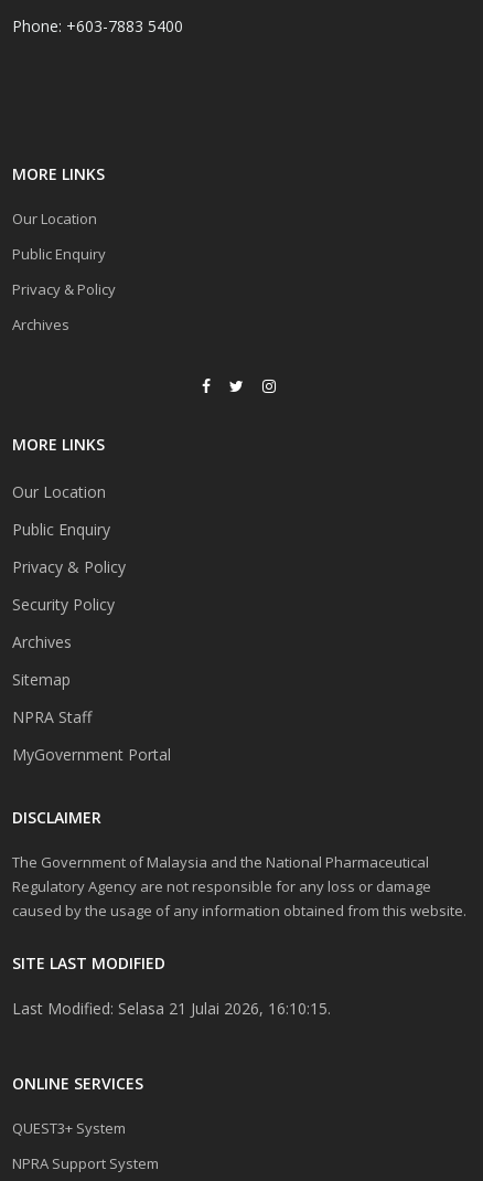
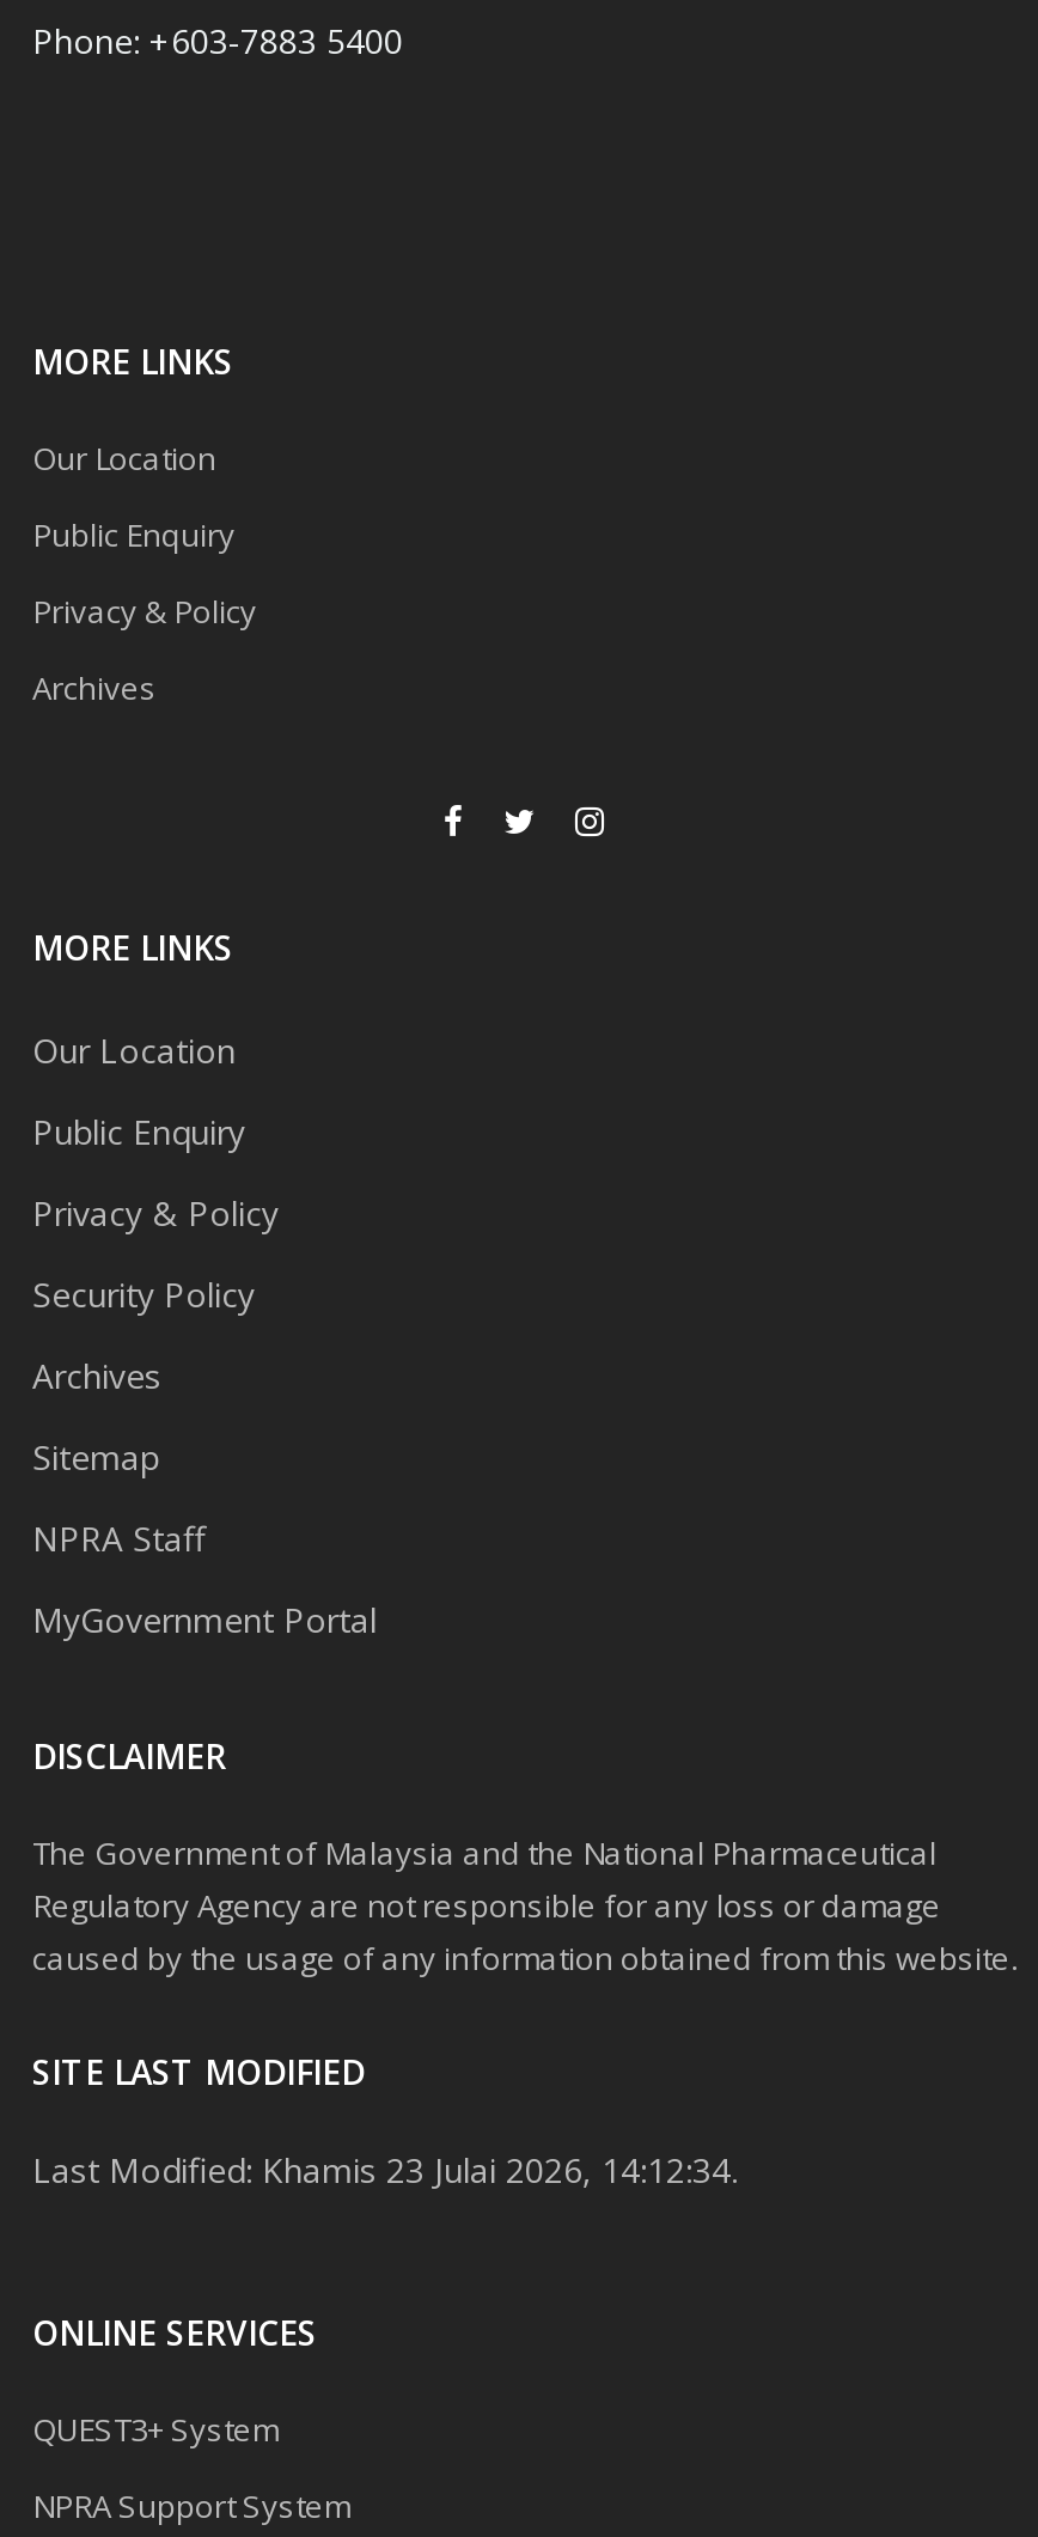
- Last Modified: Selasa 21 Julai 2026, 16:10:15.
+ Last Modified: Khamis 23 Julai 2026, 14:12:34.
